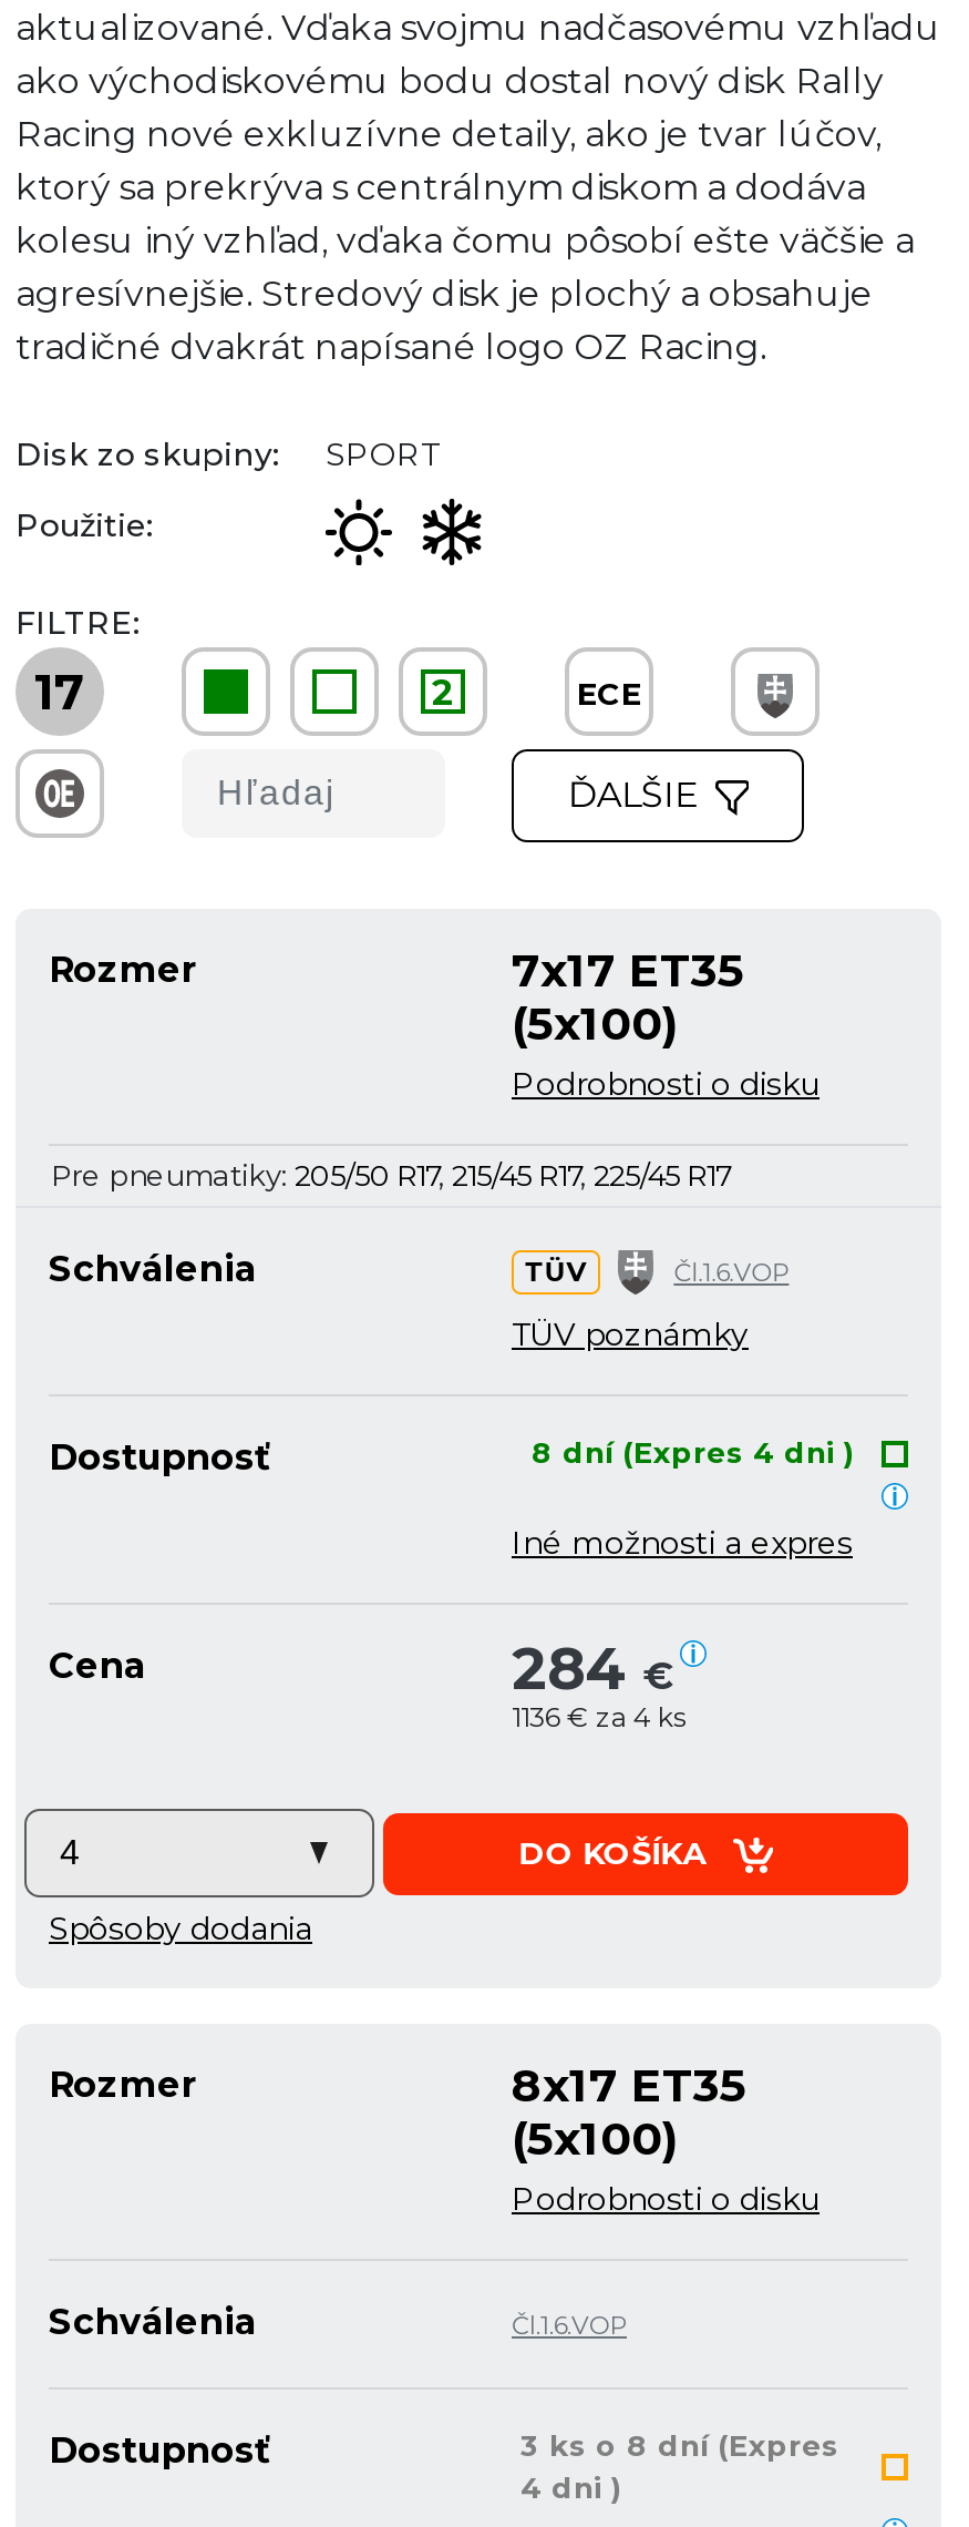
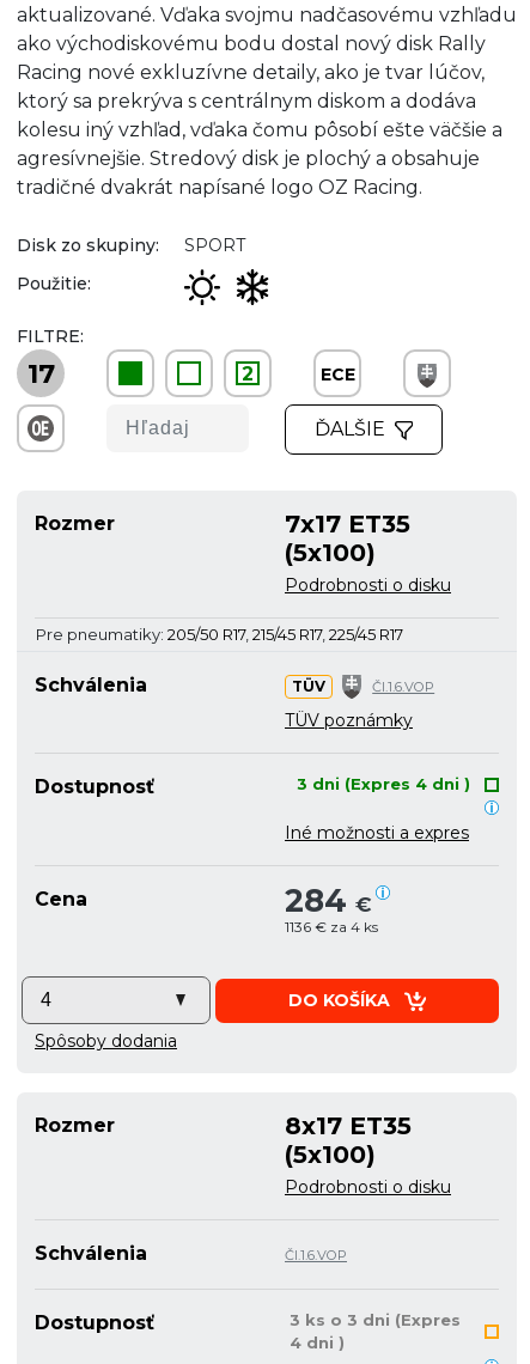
- 8 dní (Expres 4 dni )
+ 3 dni (Expres 4 dni )

- 3 ks o 8 dní (Expres
+ 3 ks o 3 dni (Expres
